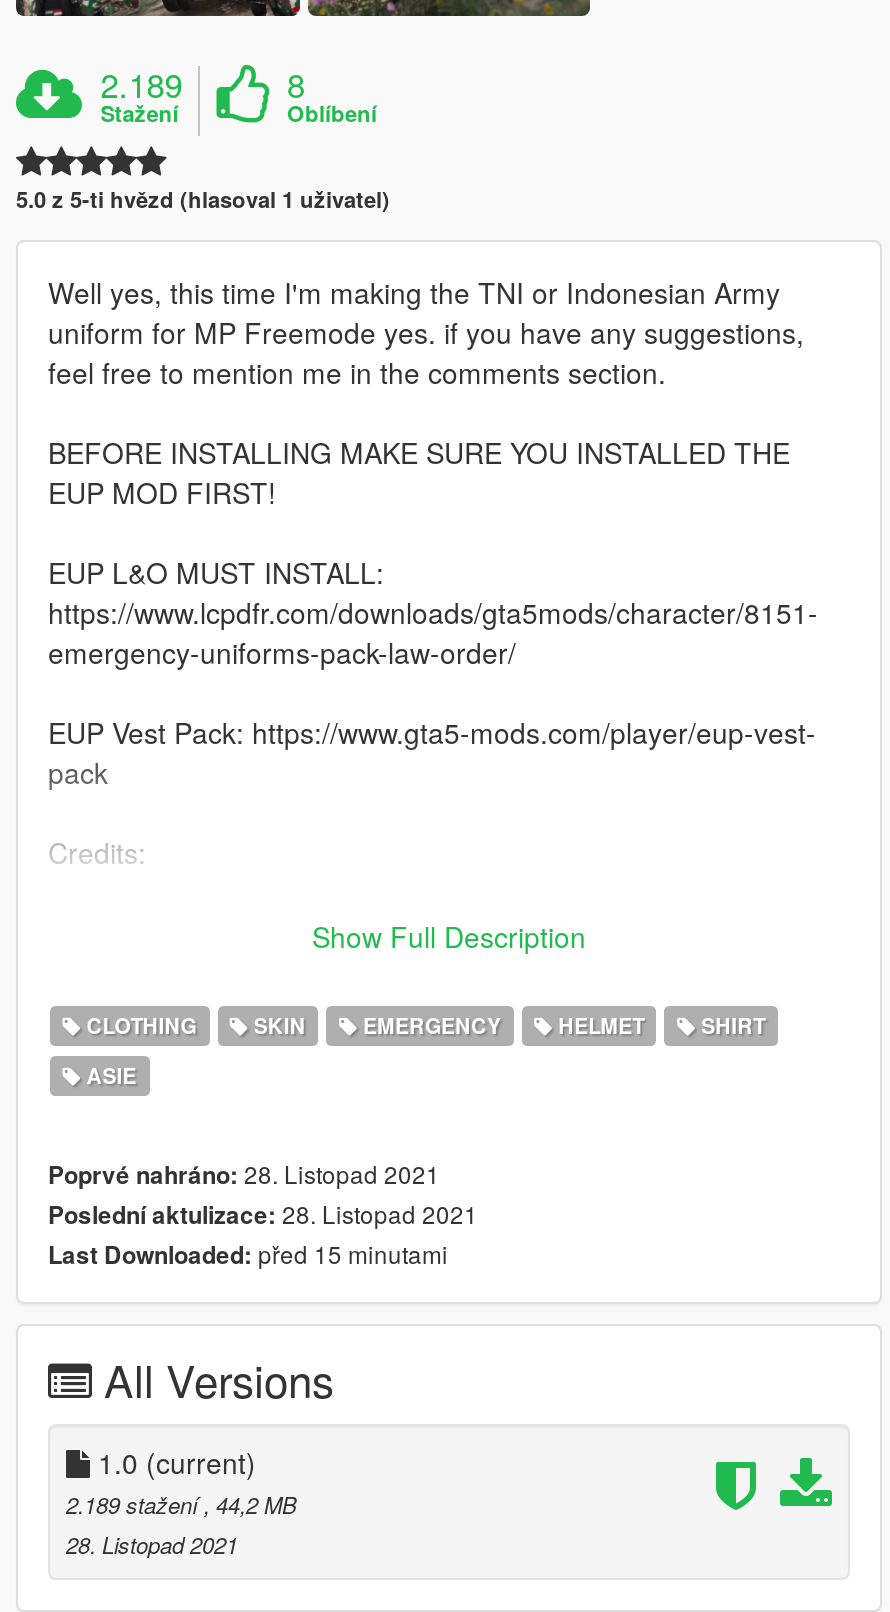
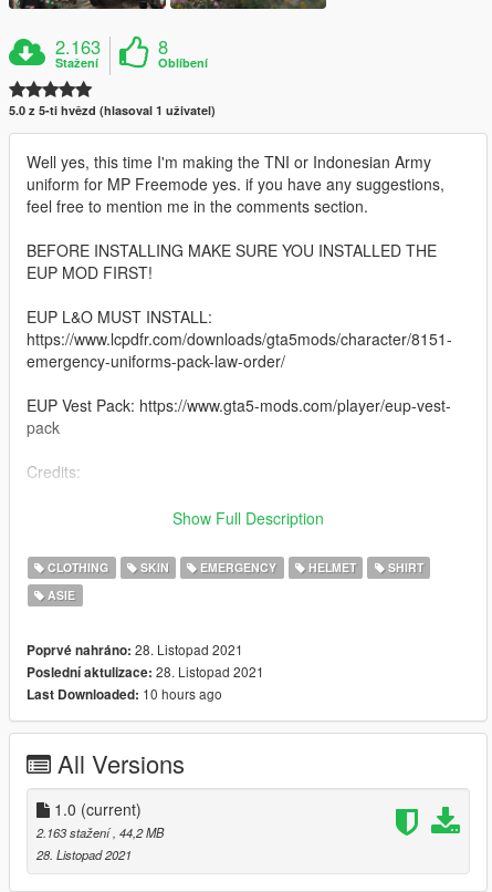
- 2.189
+ 2.163

- Last Downloaded: před 15 minutami
+ Last Downloaded: 10 hours ago

- 2.189 stažení, 44,2 MB
+ 2.163 stažení, 44,2 MB
